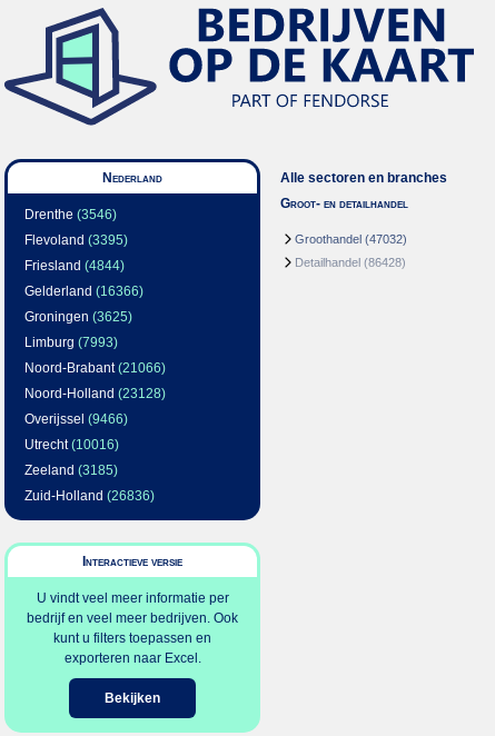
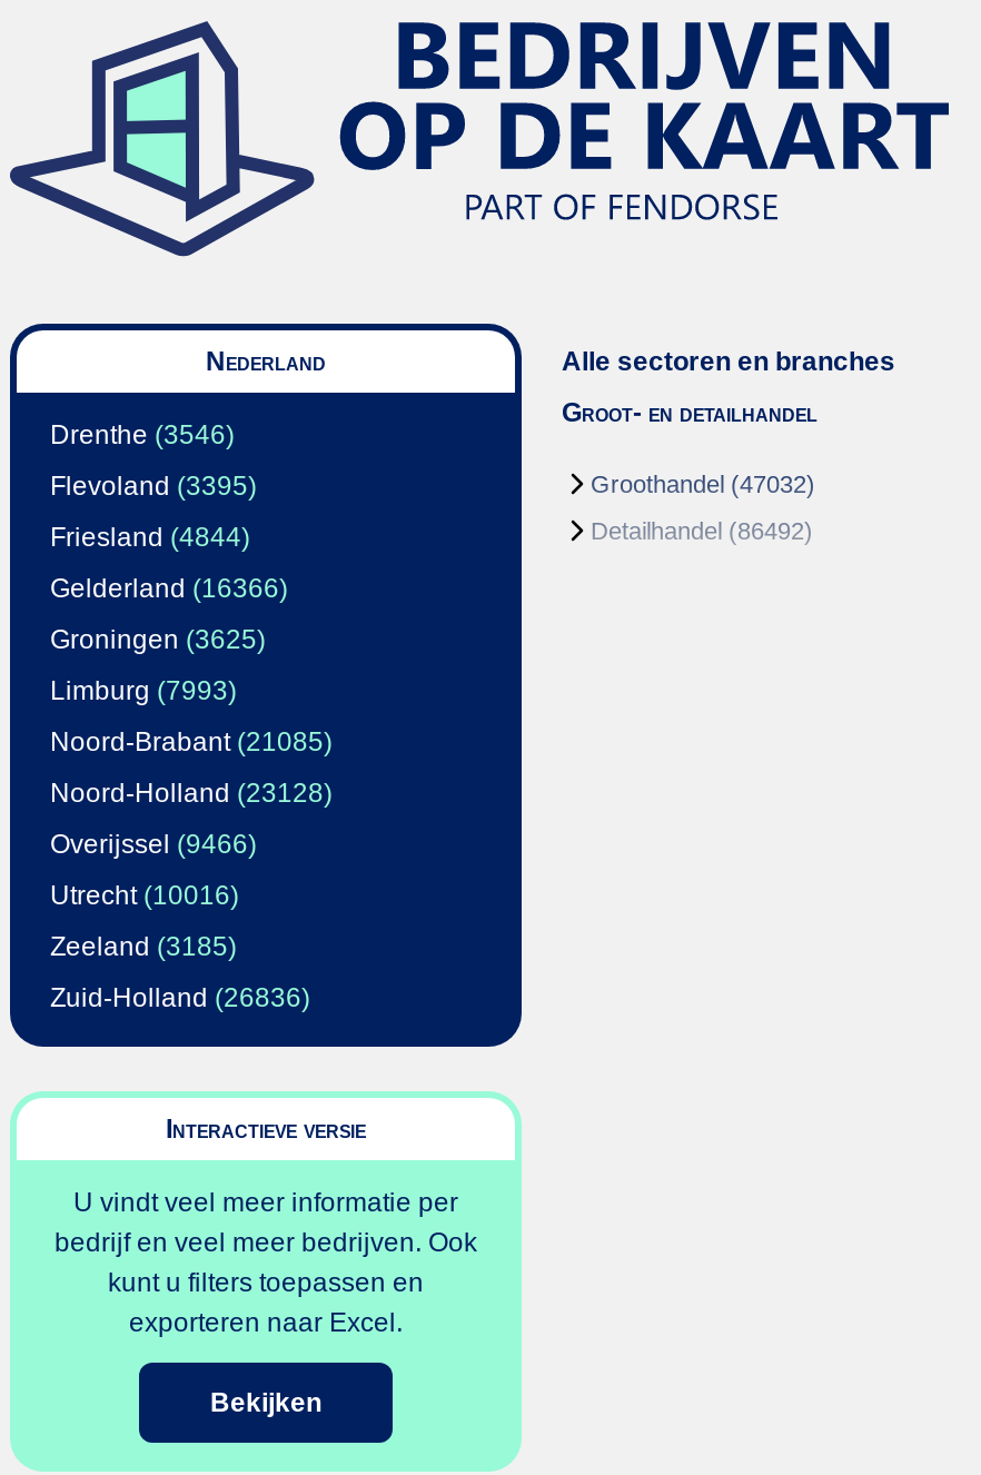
- Detailhandel (86428)
+ Detailhandel (86492)

- Noord-Brabant (21066)
+ Noord-Brabant (21085)
